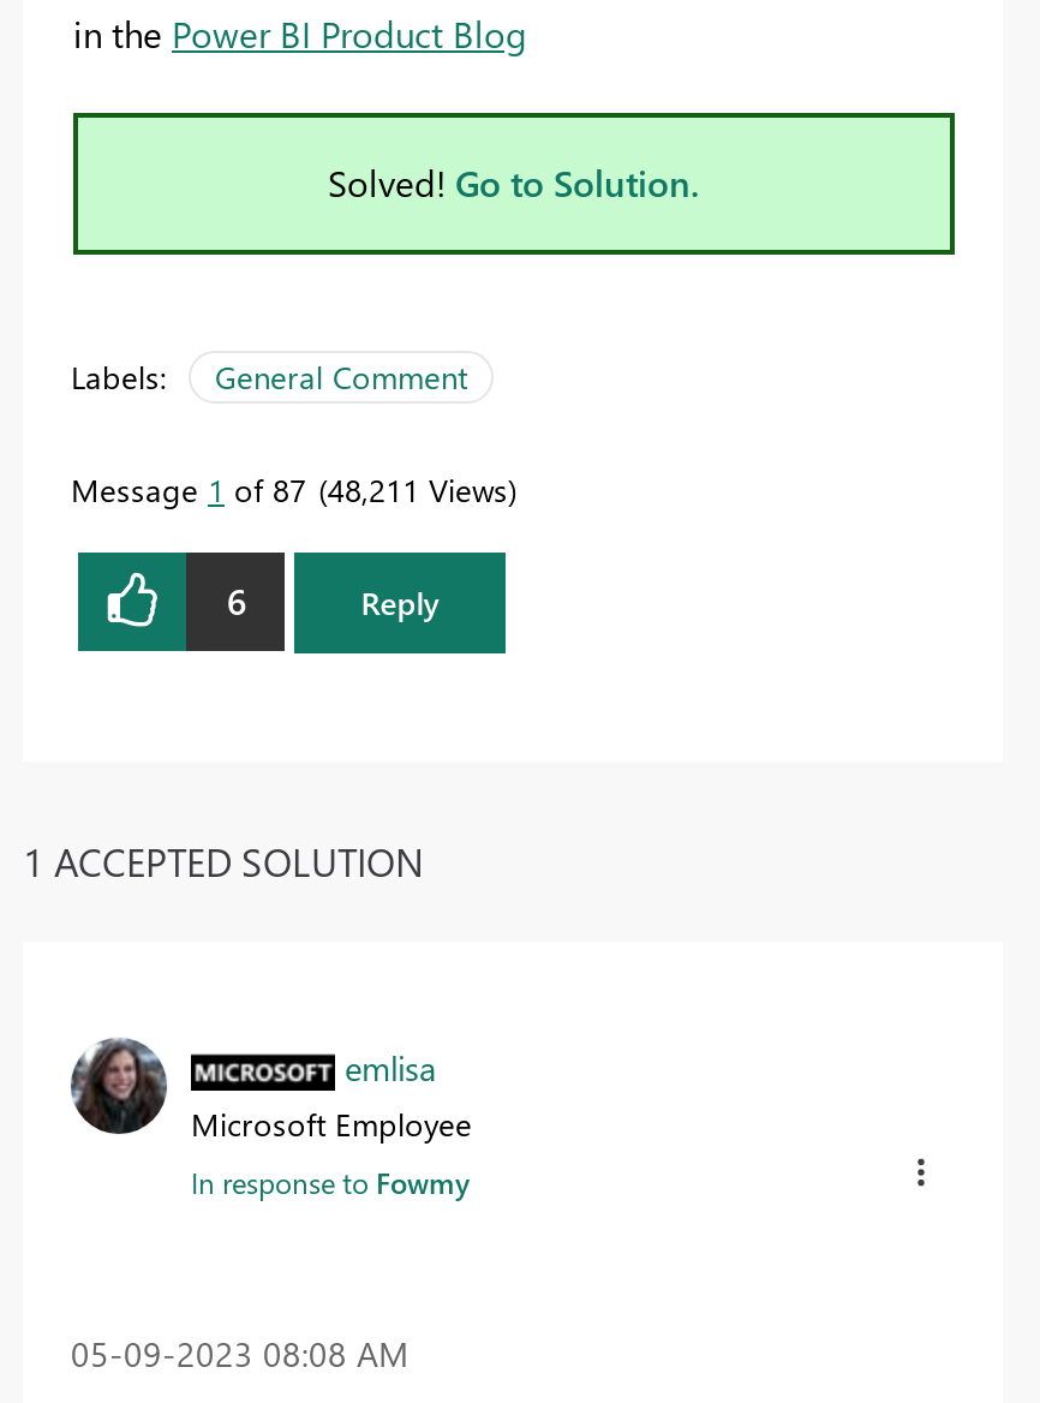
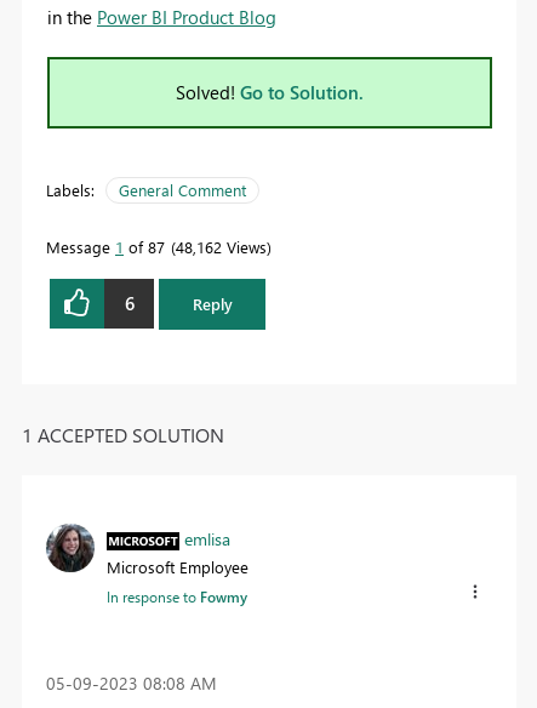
- Message 1 of 87 48,211 Views
+ Message 1 of 87 48,162 Views
